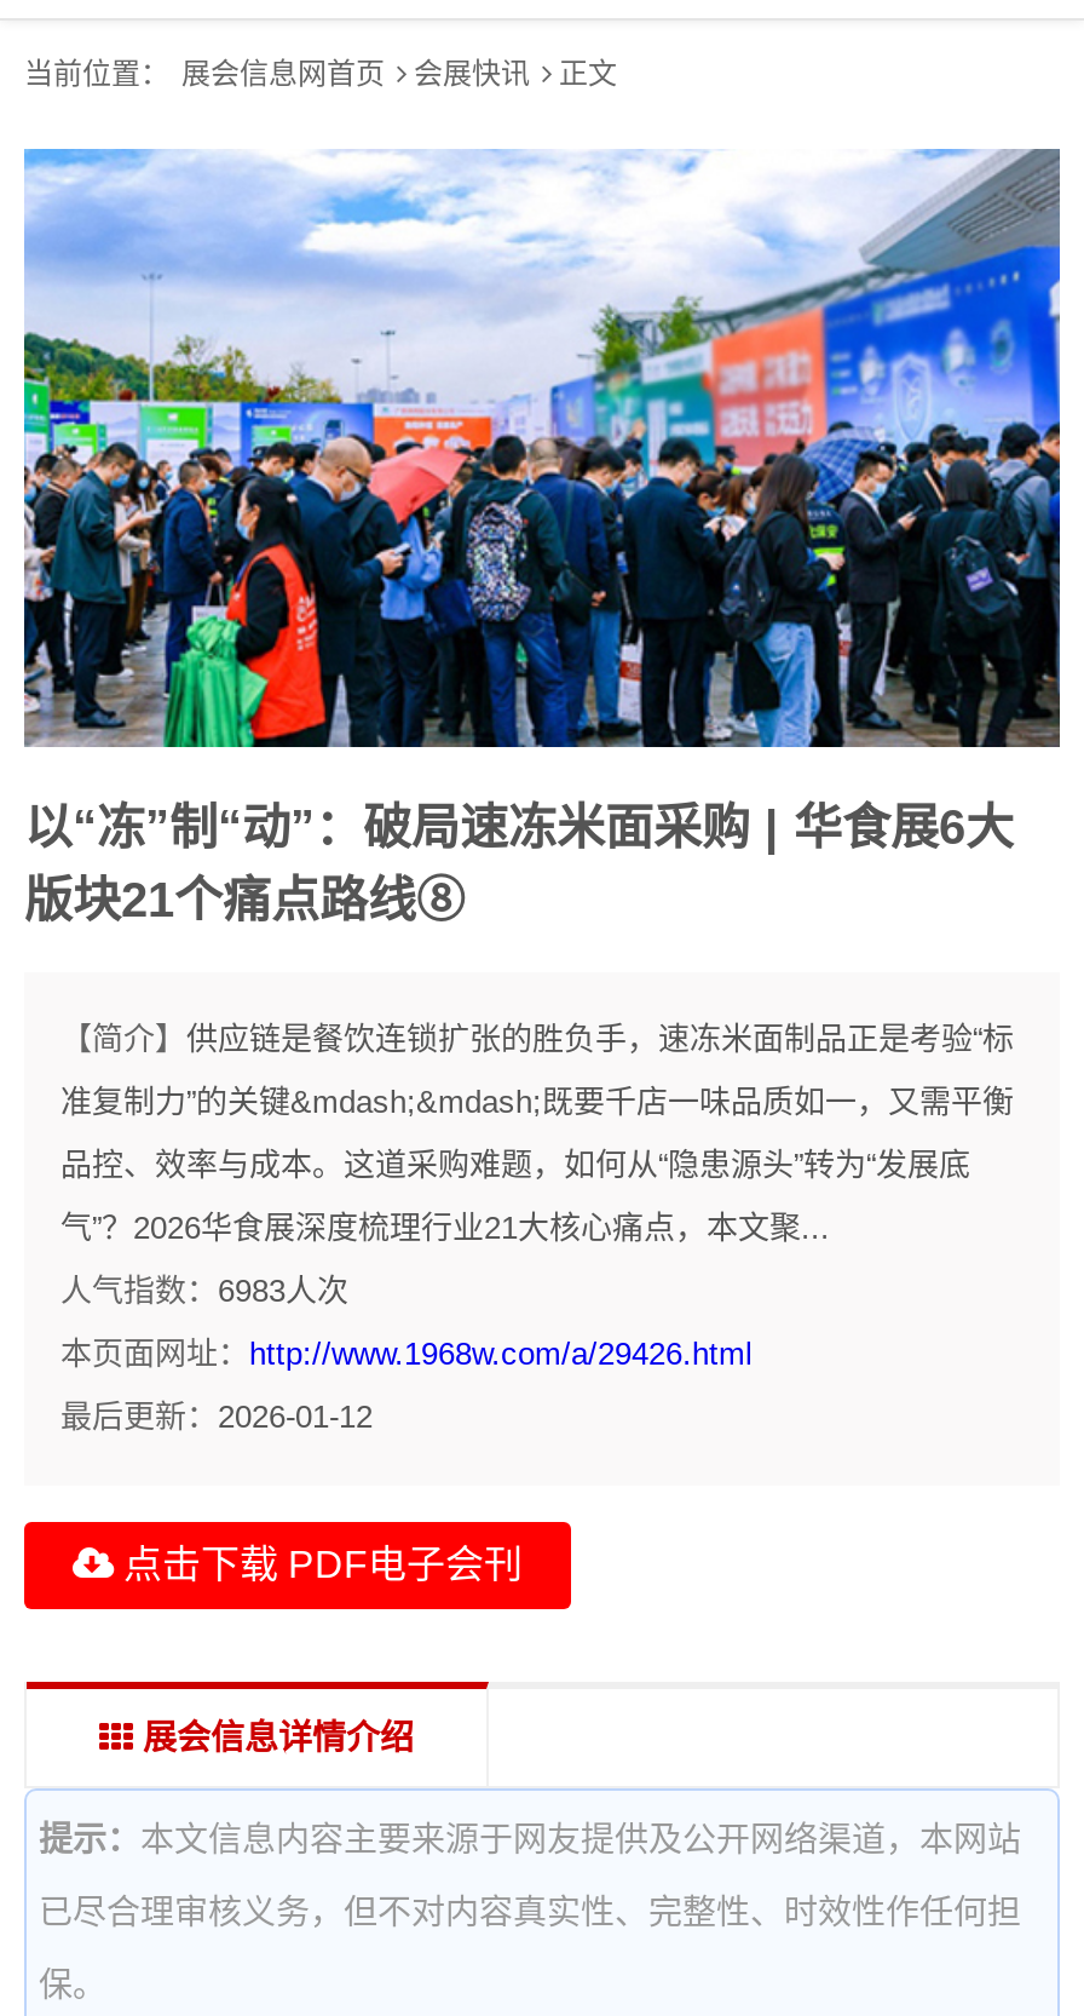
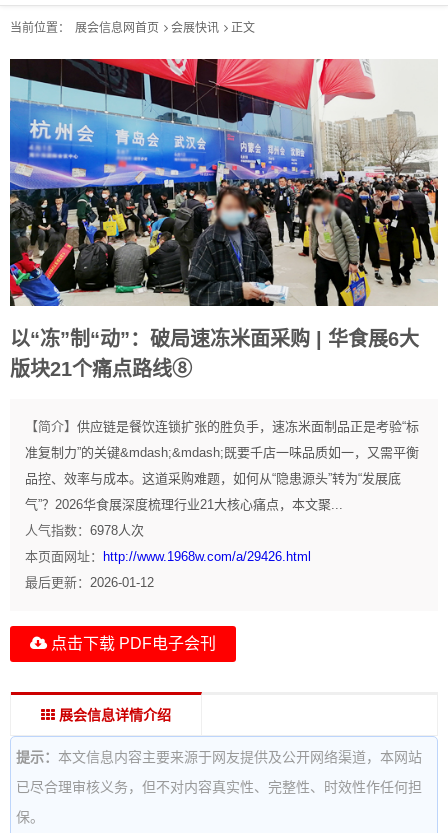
- [image]
+ [image]

- 人气指数：6983人次
+ 人气指数：6978人次
